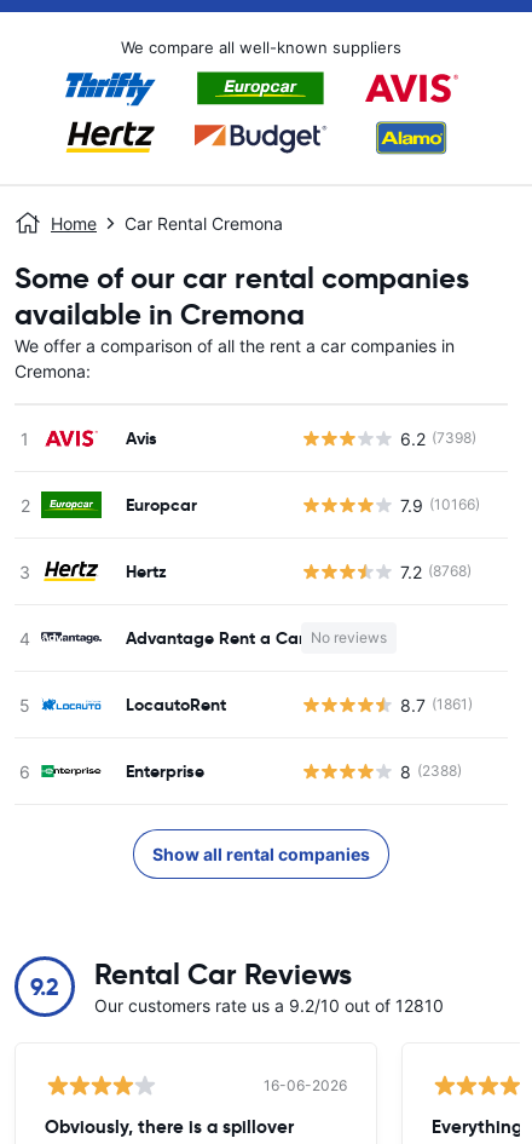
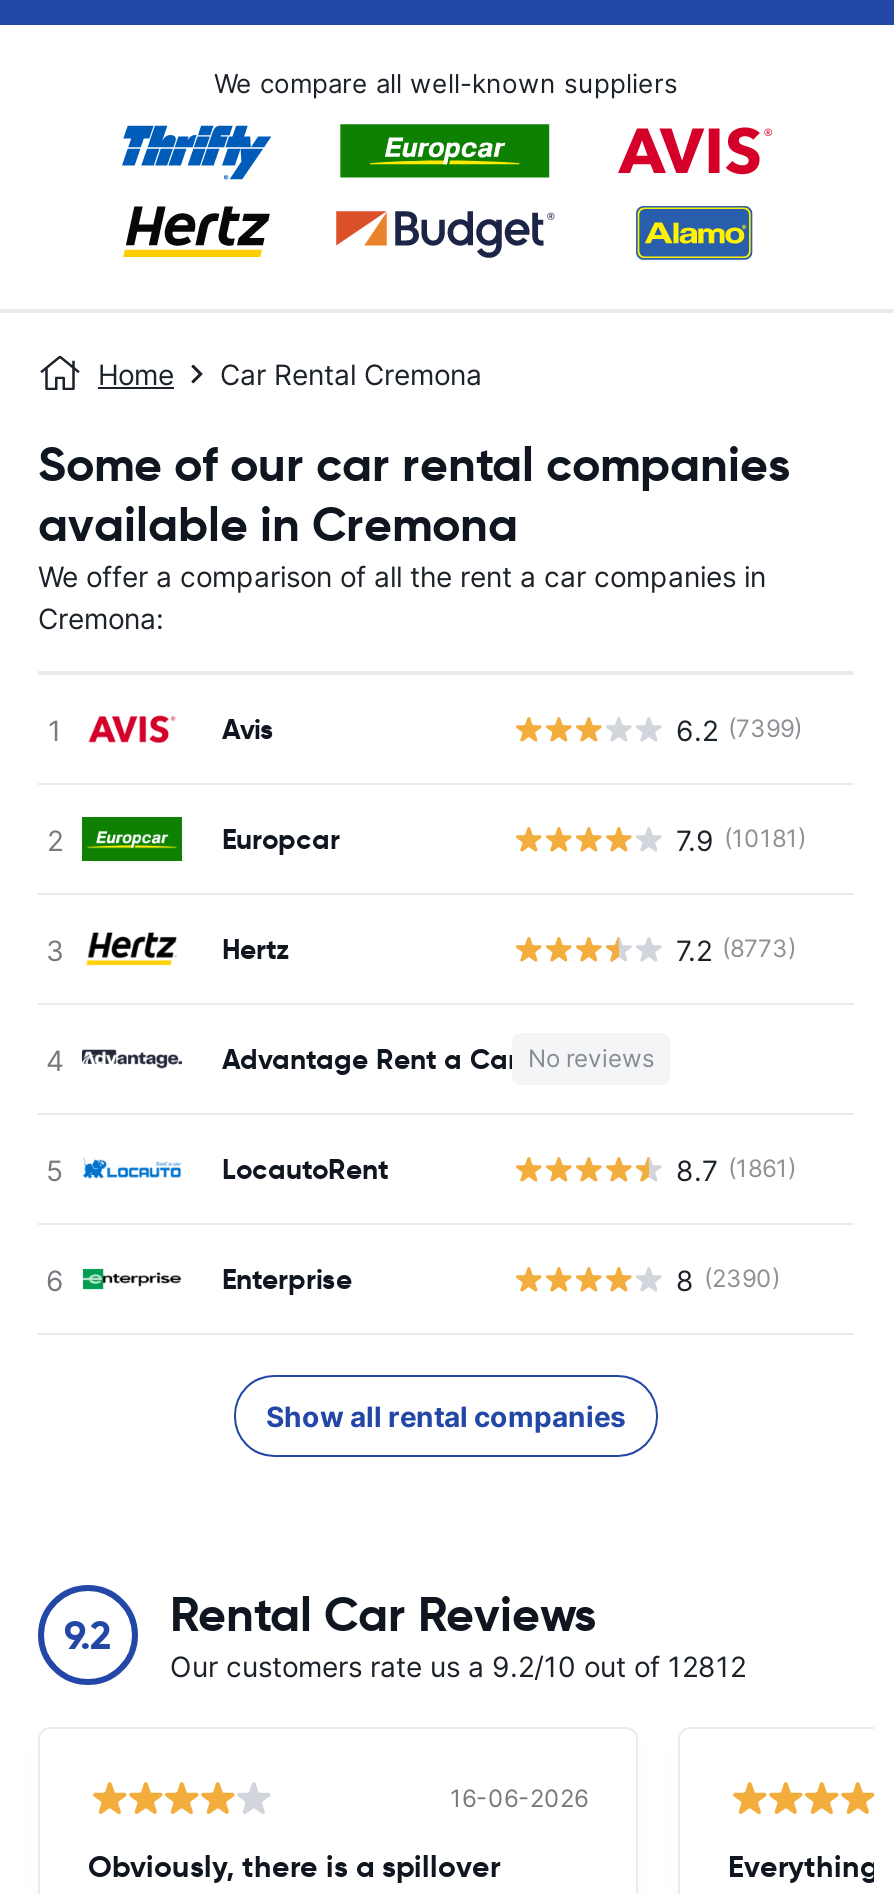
- 6.2 (7398)
+ 6.2 (7399)

- 7.9 (10166)
+ 7.9 (10181)

- 7.2 (8768)
+ 7.2 (8773)

- 8 (2388)
+ 8 (2390)

- Our customers rate us a 9.2/10 out of 12810
+ Our customers rate us a 9.2/10 out of 12812
